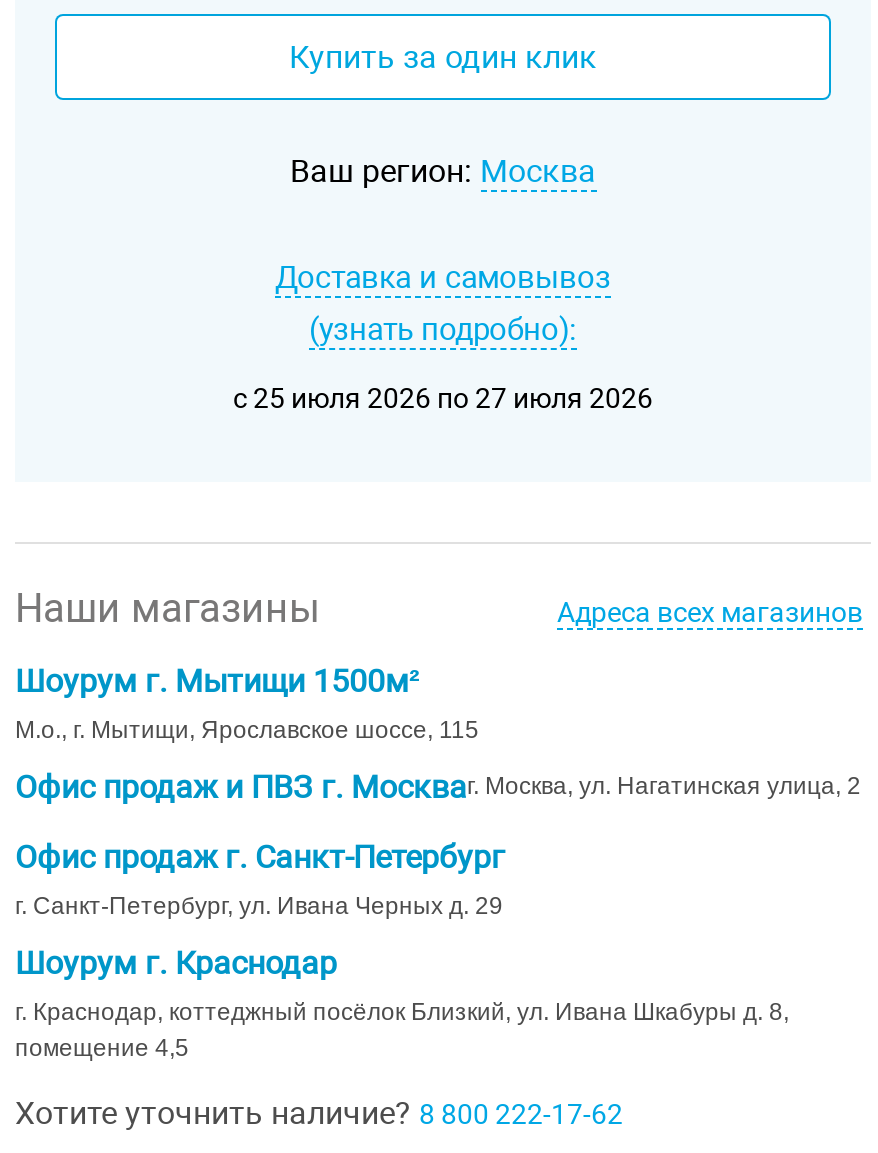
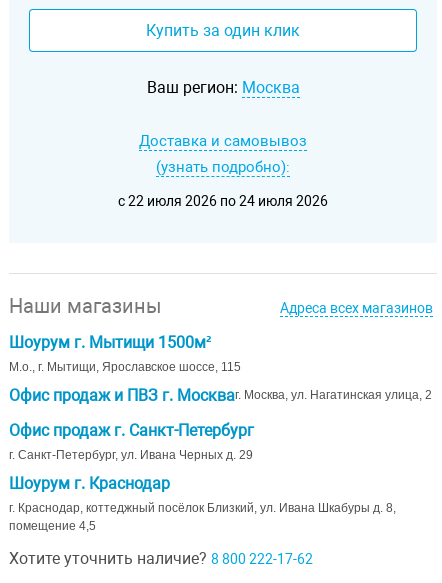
- c 25 июля 2026 по 27 июля 2026
+ c 22 июля 2026 по 24 июля 2026
